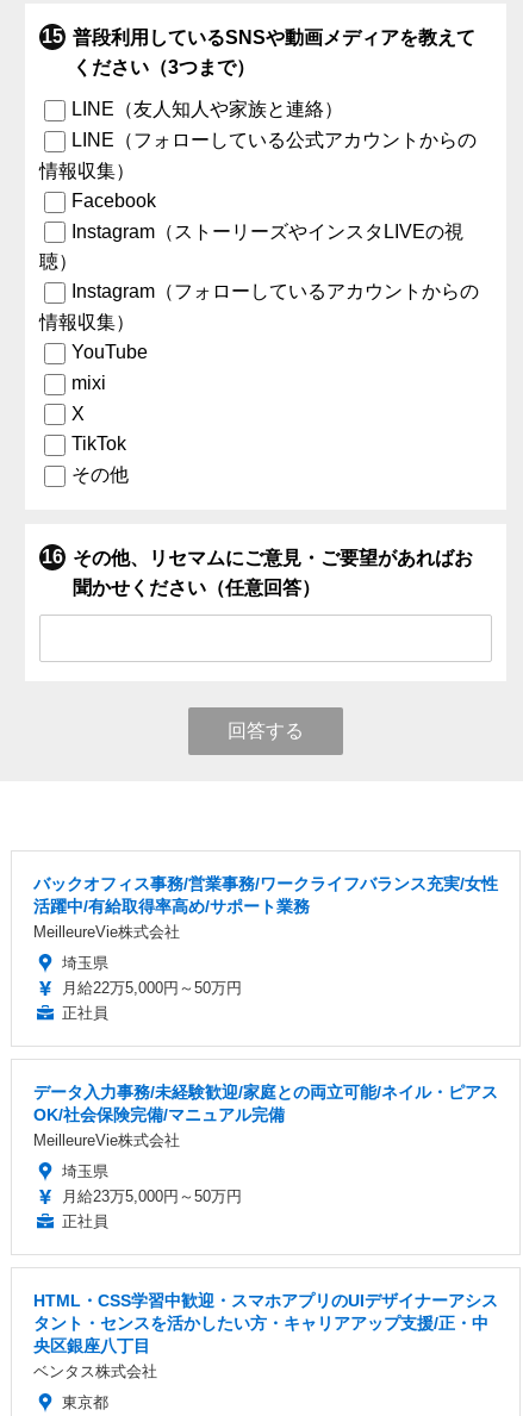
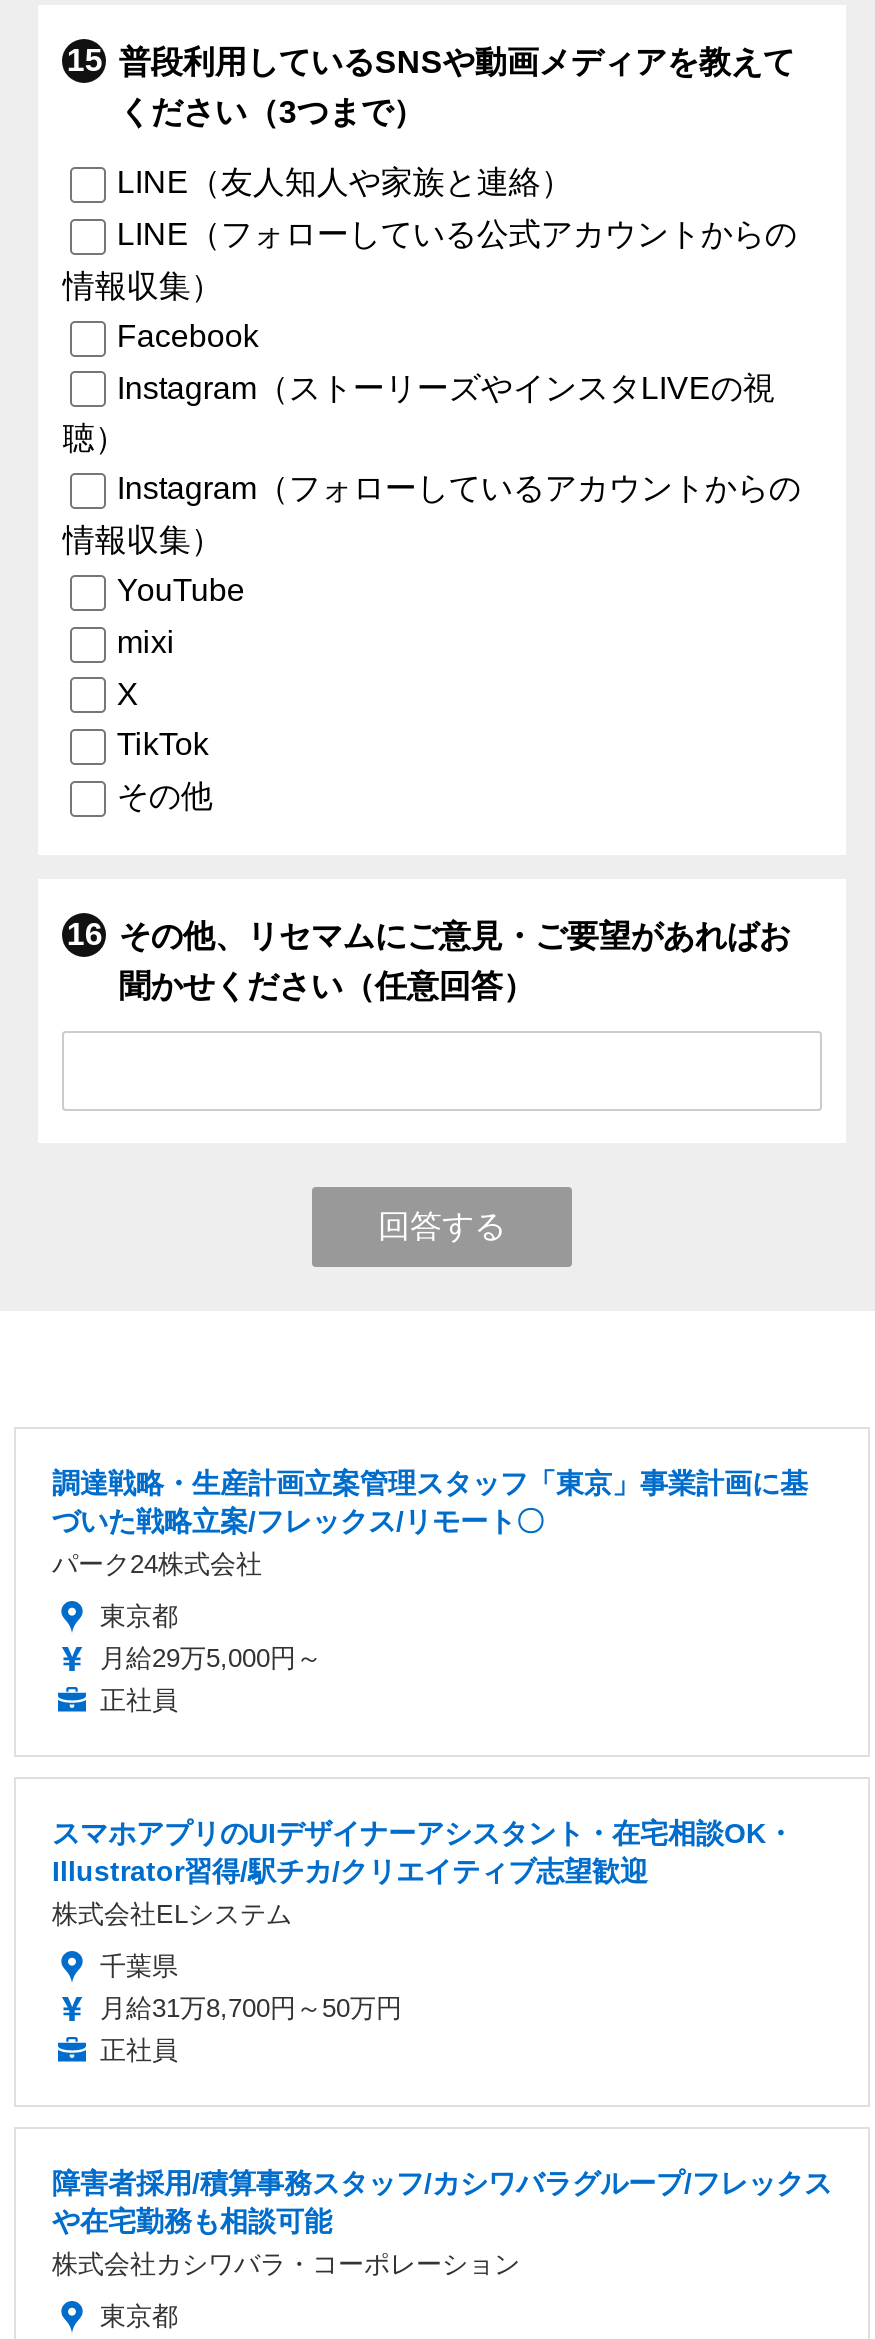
- バックオフィス事務/営業事務/ワークライフバランス充実/女性
- 活躍中/有給取得率高め/サポート業務
- MeilleureVie株式会社
+ 調達戦略・生産計画立案管理スタッフ「東京」事業計画に基
+ づいた戦略立案/フレックス/リモート〇
+ パーク24株式会社

- 埼玉県
- 月給22万5,000円～50万円
+ 東京都
+ 月給29万5,000円～

- データ入力事務/未経験歓迎/家庭との両立可能/ネイル・ピアス
- OK/社会保険完備/マニュアル完備
- MeilleureVie株式会社
+ スマホアプリのUIデザイナーアシスタント・在宅相談OK・
+ Illustrator習得/駅チカ/クリエイティブ志望歓迎
+ 株式会社ELシステム

- 埼玉県
- 月給23万5,000円～50万円
+ 千葉県
+ 月給31万8,700円～50万円

- HTML・CSS学習中歓迎・スマホアプリのUIデザイナーアシス
- タント・センスを活かしたい方・キャリアアップ支援/正・中
- 央区銀座八丁目
- ベンタス株式会社
+ 障害者採用/積算事務スタッフ/カシワバラグループ/フレックス
+ や在宅勤務も相談可能
+ 株式会社カシワバラ・コーポレーション
